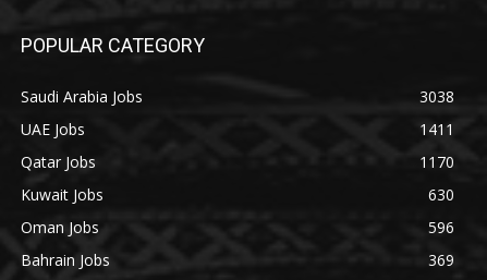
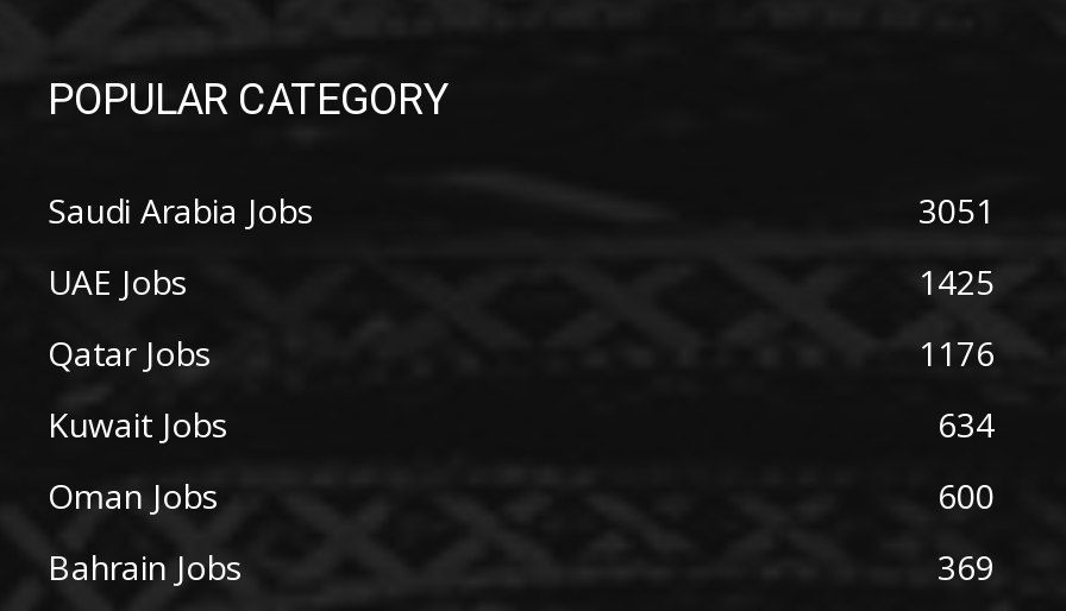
- 3038
+ 3051

- 1411
+ 1425

- 1170
+ 1176

- 630
+ 634

- 596
+ 600
